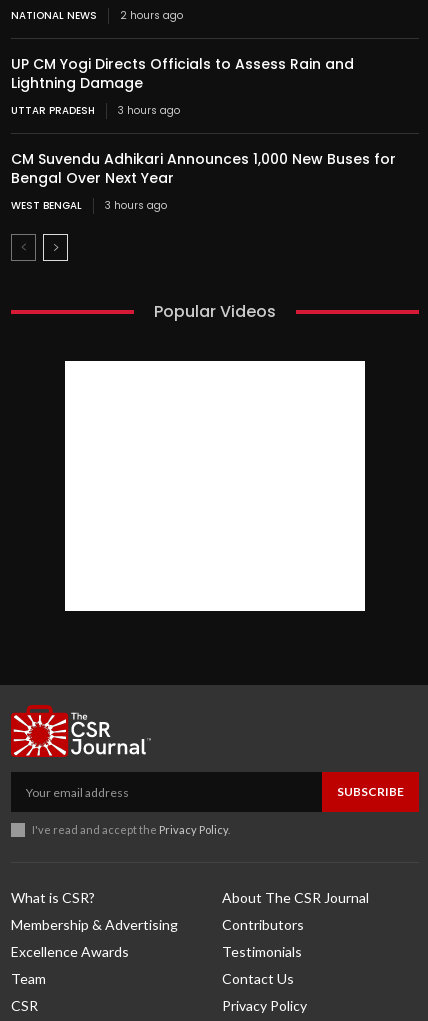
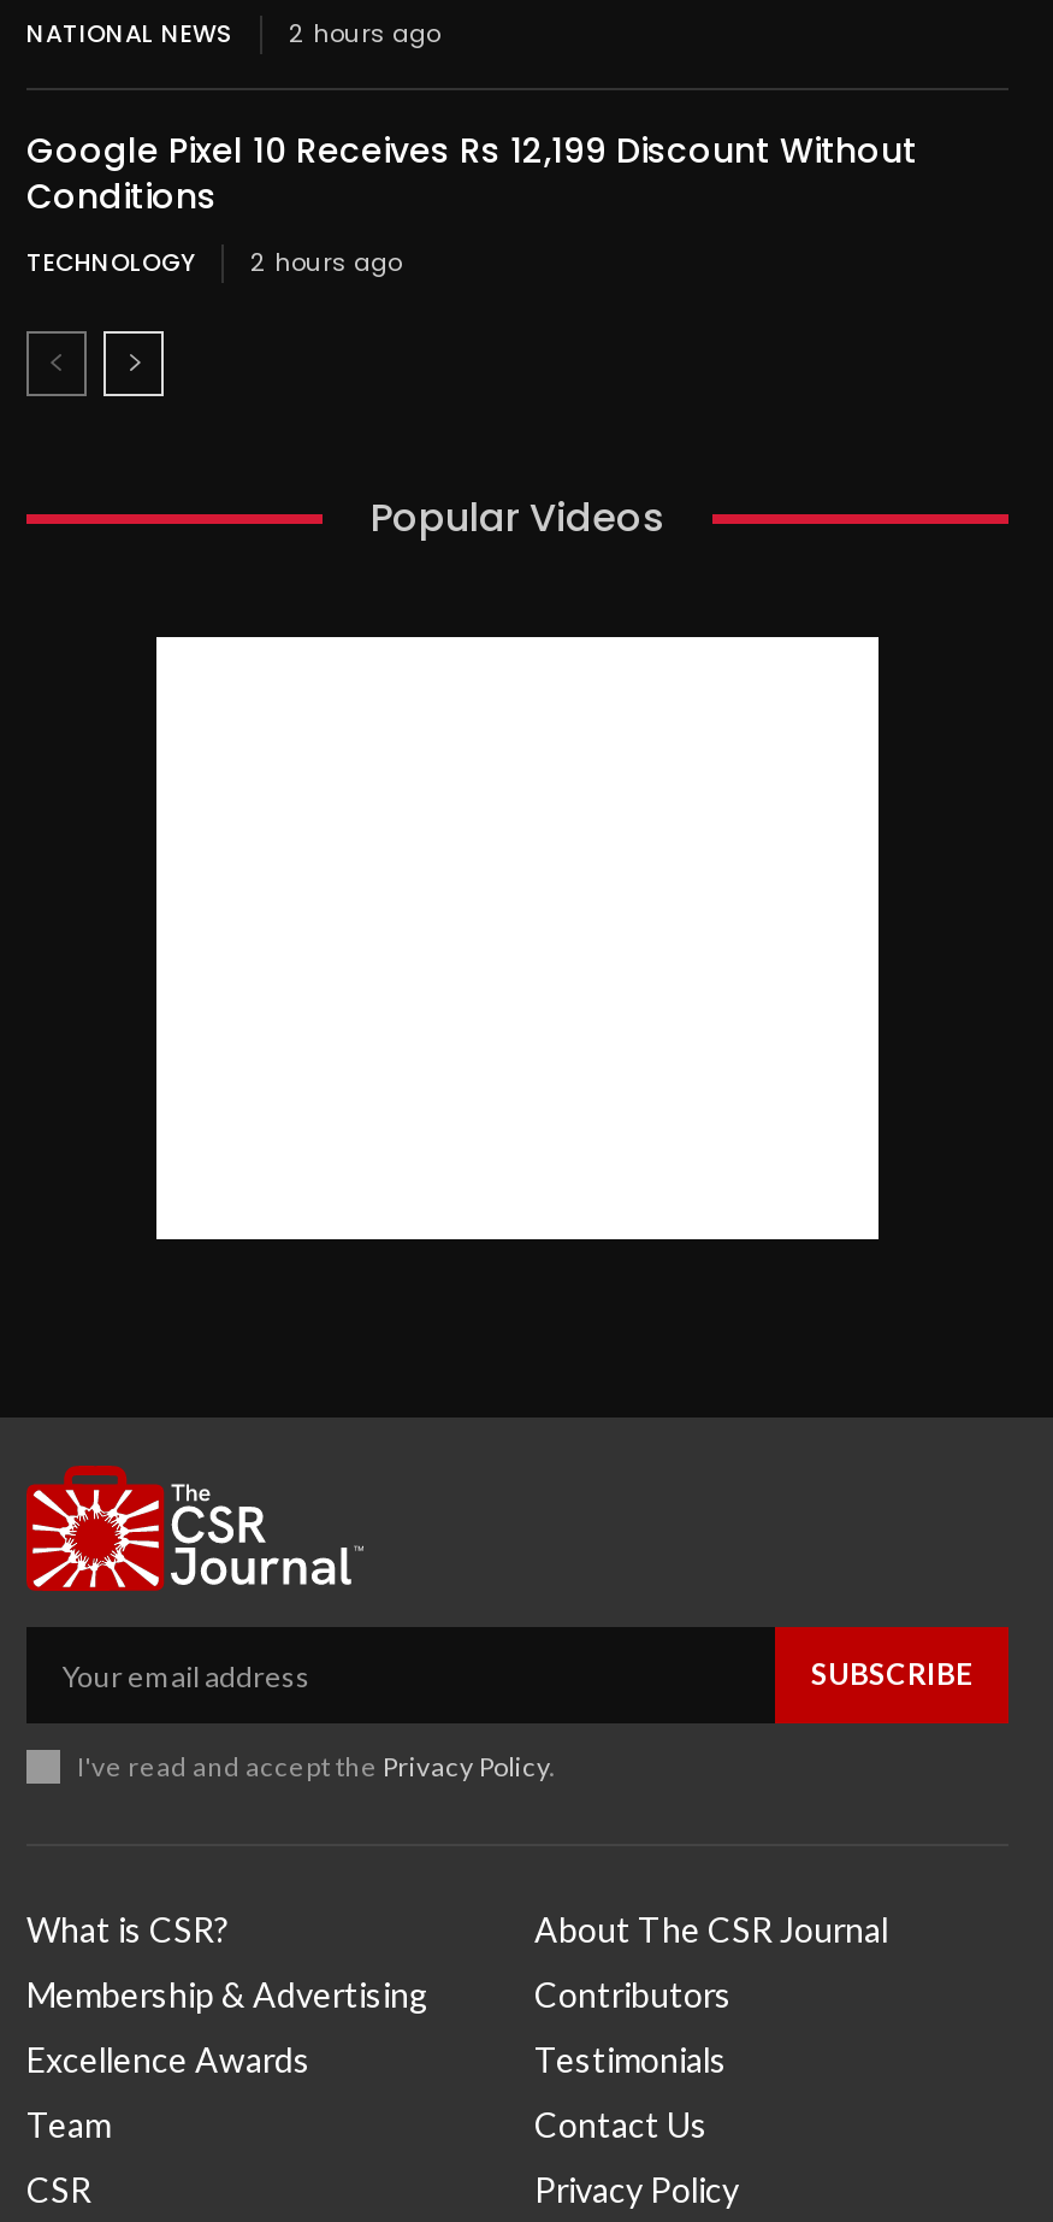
- UP CM Yogi Directs Officials to Assess Rain and
- Lightning Damage
- UTTAR PRADESH
- 3 hours ago
- CM Suvendu Adhikari Announces 1,000 New Buses for
- Bengal Over Next Year
- WEST BENGAL
- 3 hours ago
+ Google Pixel 10 Receives Rs 12,199 Discount Without
+ Conditions
+ TECHNOLOGY
+ 2 hours ago
